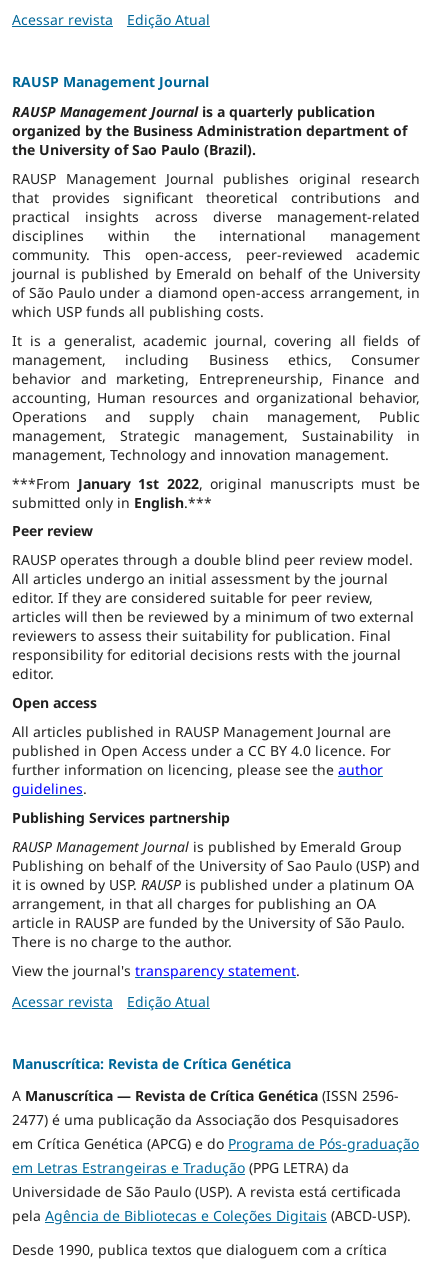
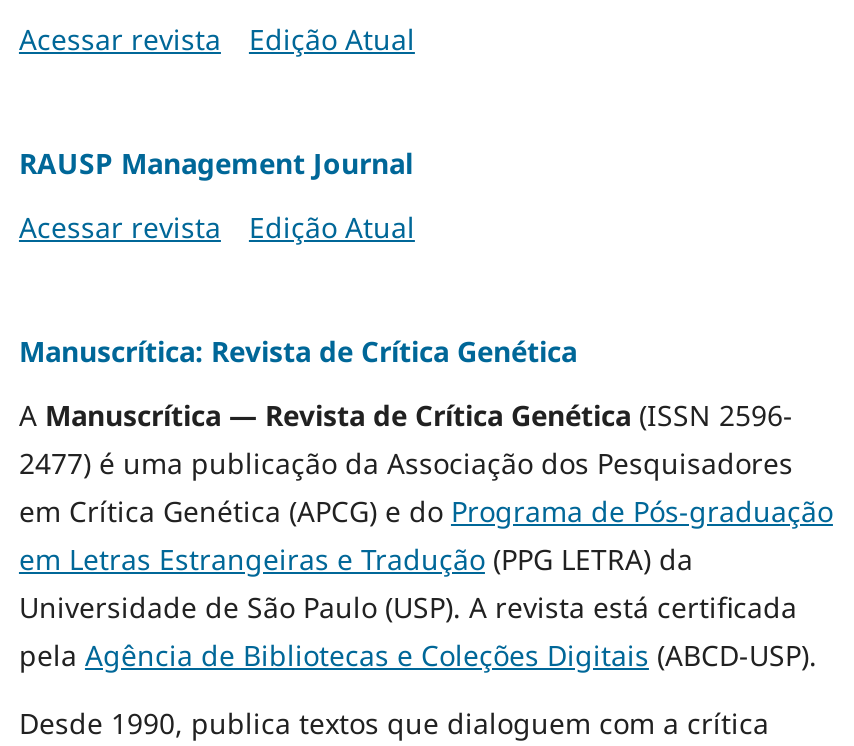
- RAUSP Management Journal is a quarterly publication
- organized by the Business Administration department of
- the University of Sao Paulo (Brazil).
- RAUSP Management Journal publishes original research
- that provides significant theoretical contributions and
- practical insights across diverse management-related
- disciplines within the international management
- community. This open-access, peer-reviewed academic
- journal is published by Emerald on behalf of the University
- of São Paulo under a diamond open-access arrangement, in
- which USP funds all publishing costs.
- It is a generalist, academic journal, covering all fields of
- management, including Business ethics, Consumer
- behavior and marketing, Entrepreneurship, Finance and
- accounting, Human resources and organizational behavior,
- Operations and supply chain management, Public
- management, Strategic management, Sustainability in
- management, Technology and innovation management.
- ***From January 1st 2022, original manuscripts must be
- submitted only in English.***
- Peer review
- RAUSP operates through a double blind peer review model.
- All articles undergo an initial assessment by the journal
- editor. If they are considered suitable for peer review,
- articles will then be reviewed by a minimum of two external
- reviewers to assess their suitability for publication. Final
- responsibility for editorial decisions rests with the journal
- editor.
- Open access
- All articles published in RAUSP Management Journal are
- published in Open Access under a CC BY 4.0 licence. For
- further information on licencing, please see the author
- guidelines.
- Publishing Services partnership
- RAUSP Management Journal is published by Emerald Group
- Publishing on behalf of the University of Sao Paulo (USP) and
- it is owned by USP. RAUSP is published under a platinum OA
- arrangement, in that all charges for publishing an OA
- article in RAUSP are funded by the University of São Paulo.
- There is no charge to the author.
- View the journal's transparency statement.
